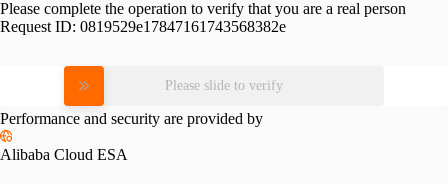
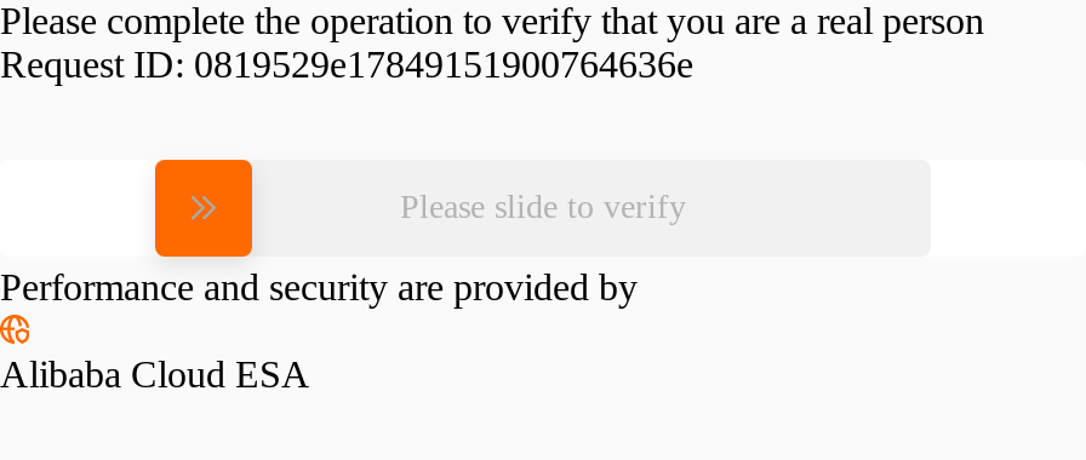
- Request ID: 0819529e17847161743568382e
+ Request ID: 0819529e17849151900764636e
